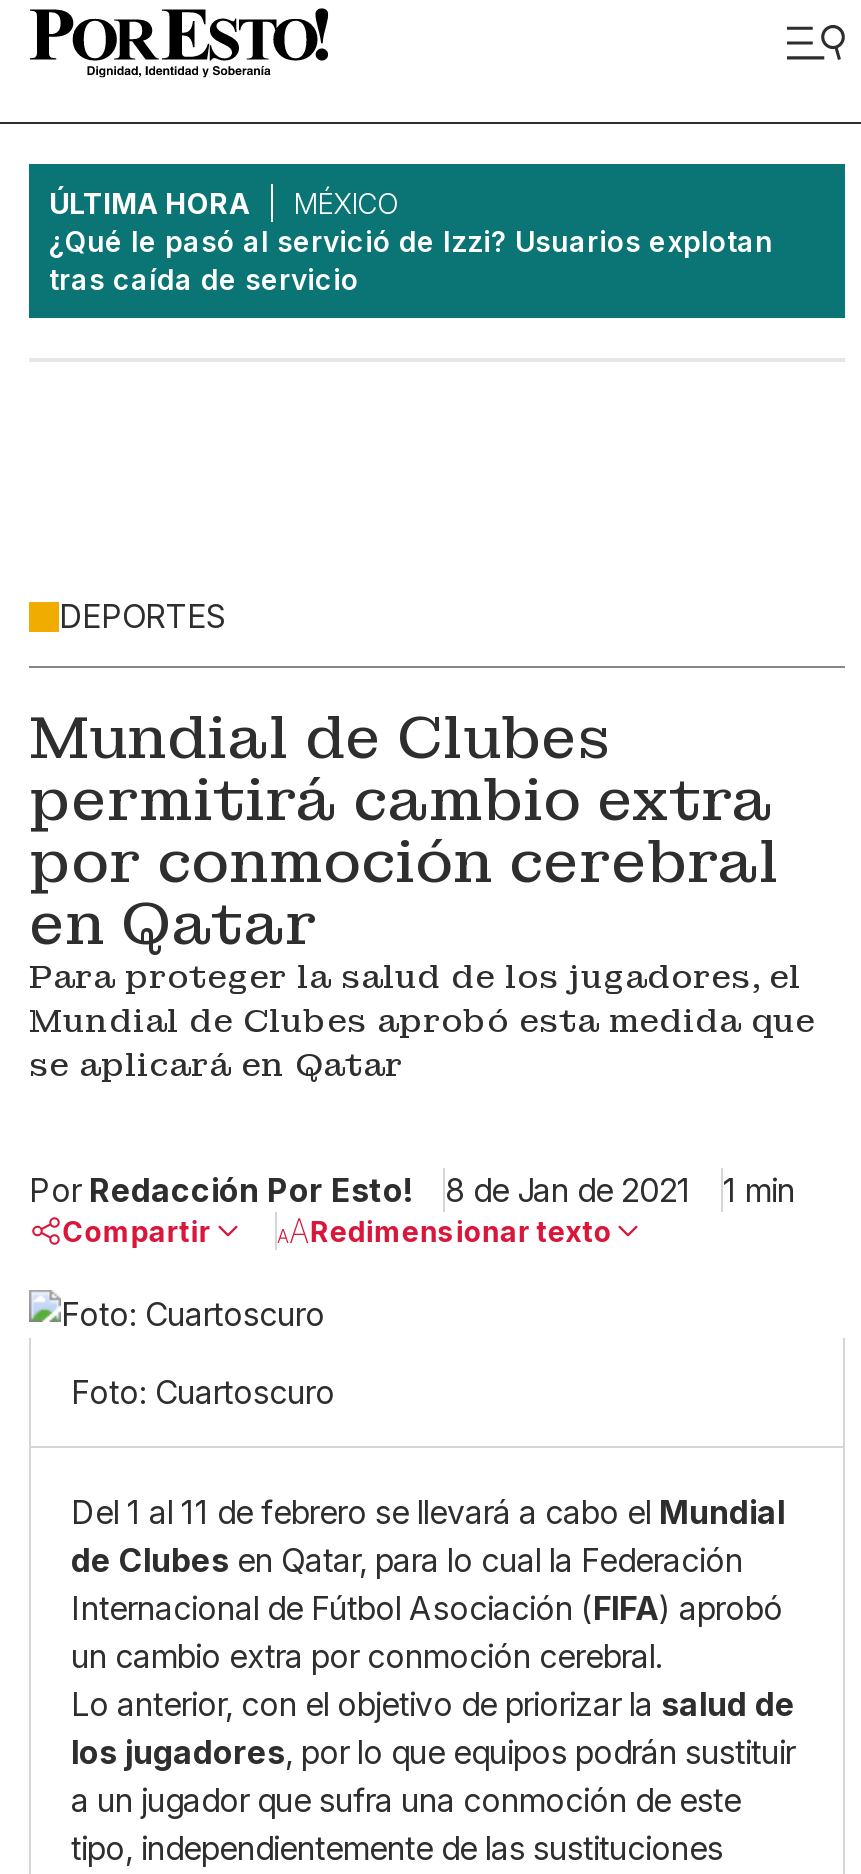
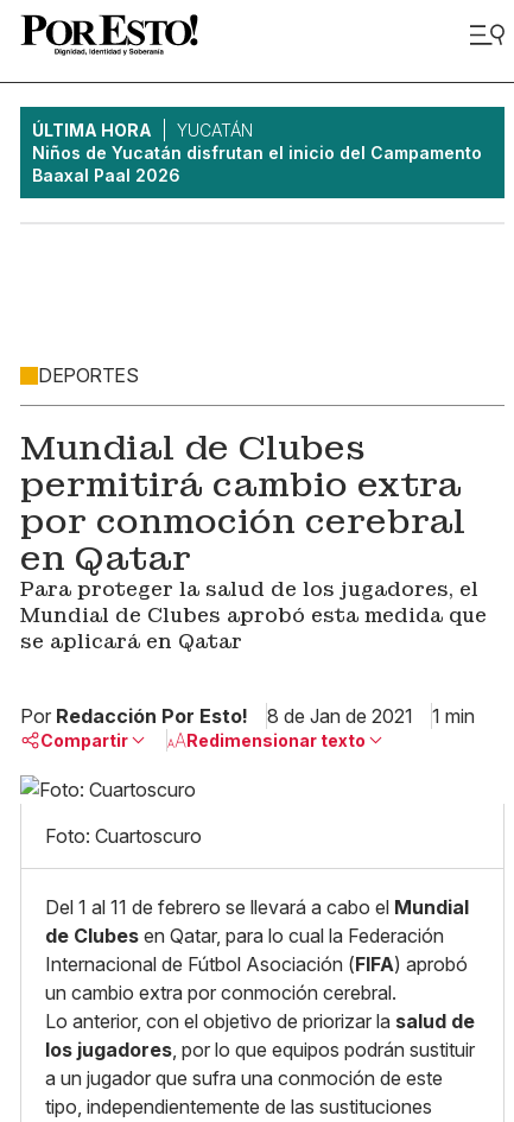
- MÉXICO
- ¿Qué le pasó al servició de Izzi? Usuarios explotan
- tras caída de servicio
+ YUCATÁN
+ Niños de Yucatán disfrutan el inicio del Campamento
+ Baaxal Paal 2026
